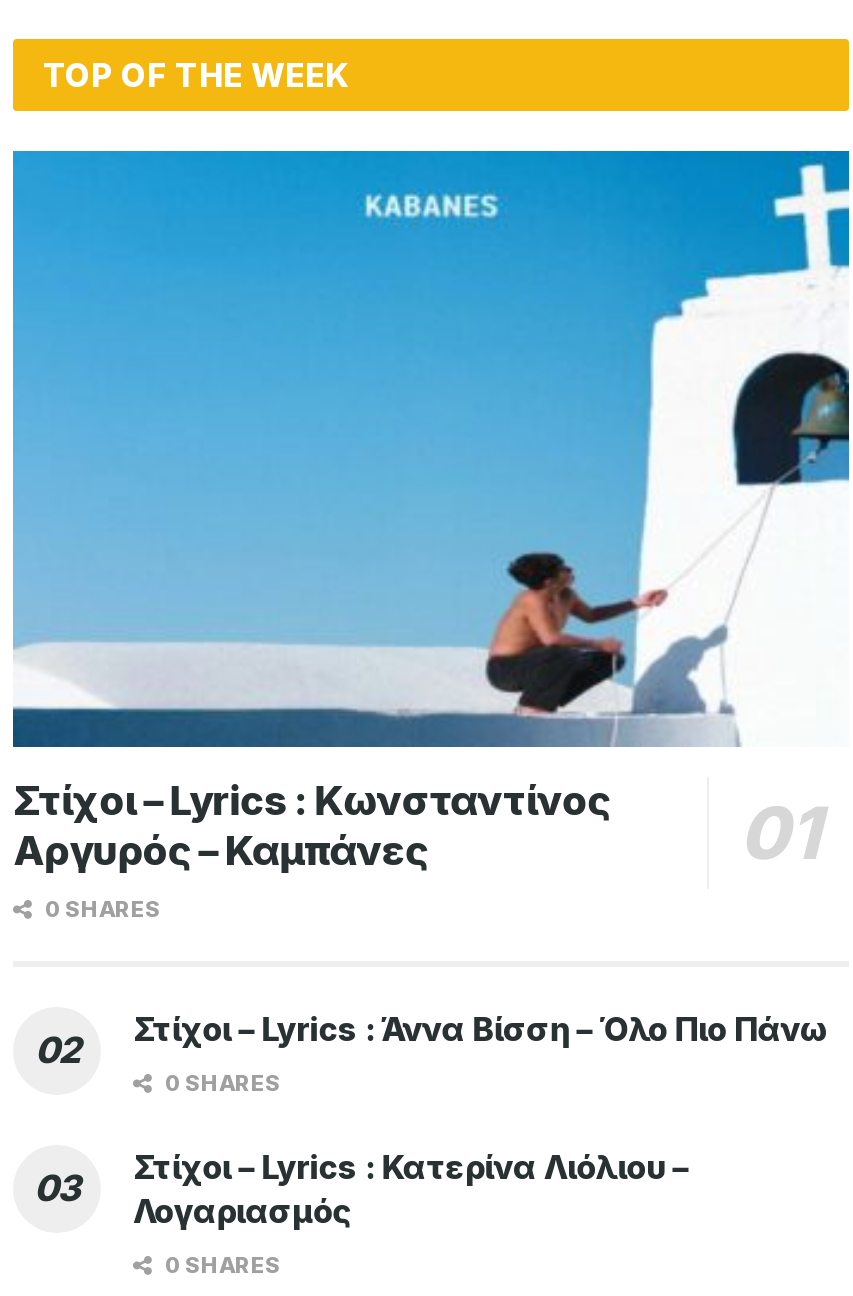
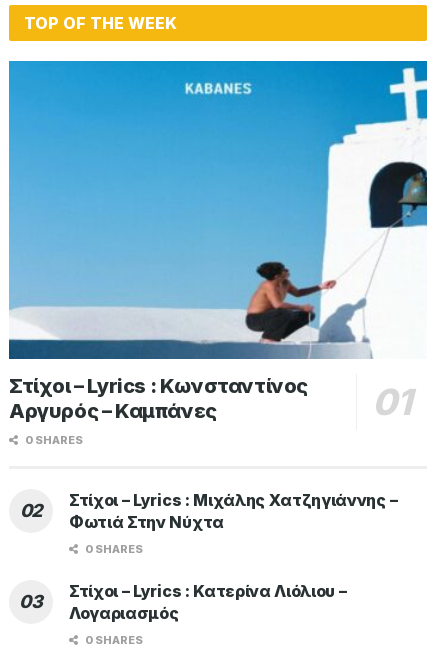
- Στίχοι – Lyrics : Άννα Βίσση – Όλο Πιο Πάνω
+ Στίχοι – Lyrics : Μιχάλης Χατζηγιάννης –
+ Φωτιά Στην Νύχτα
